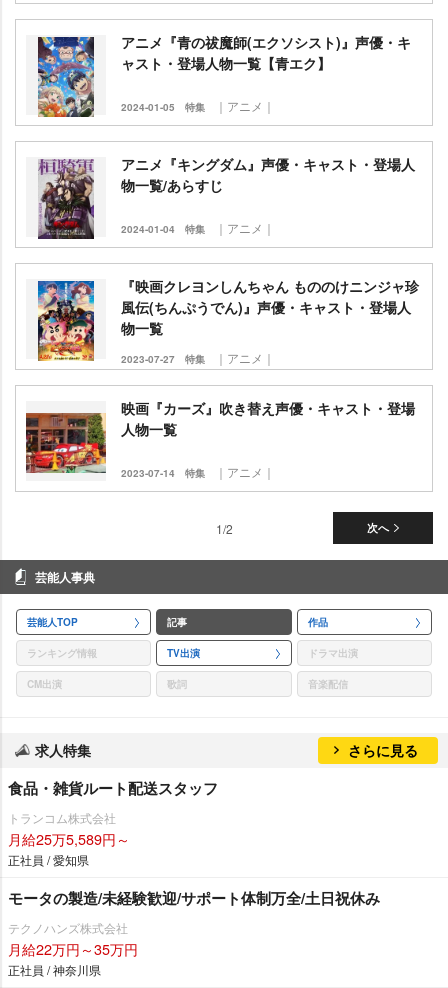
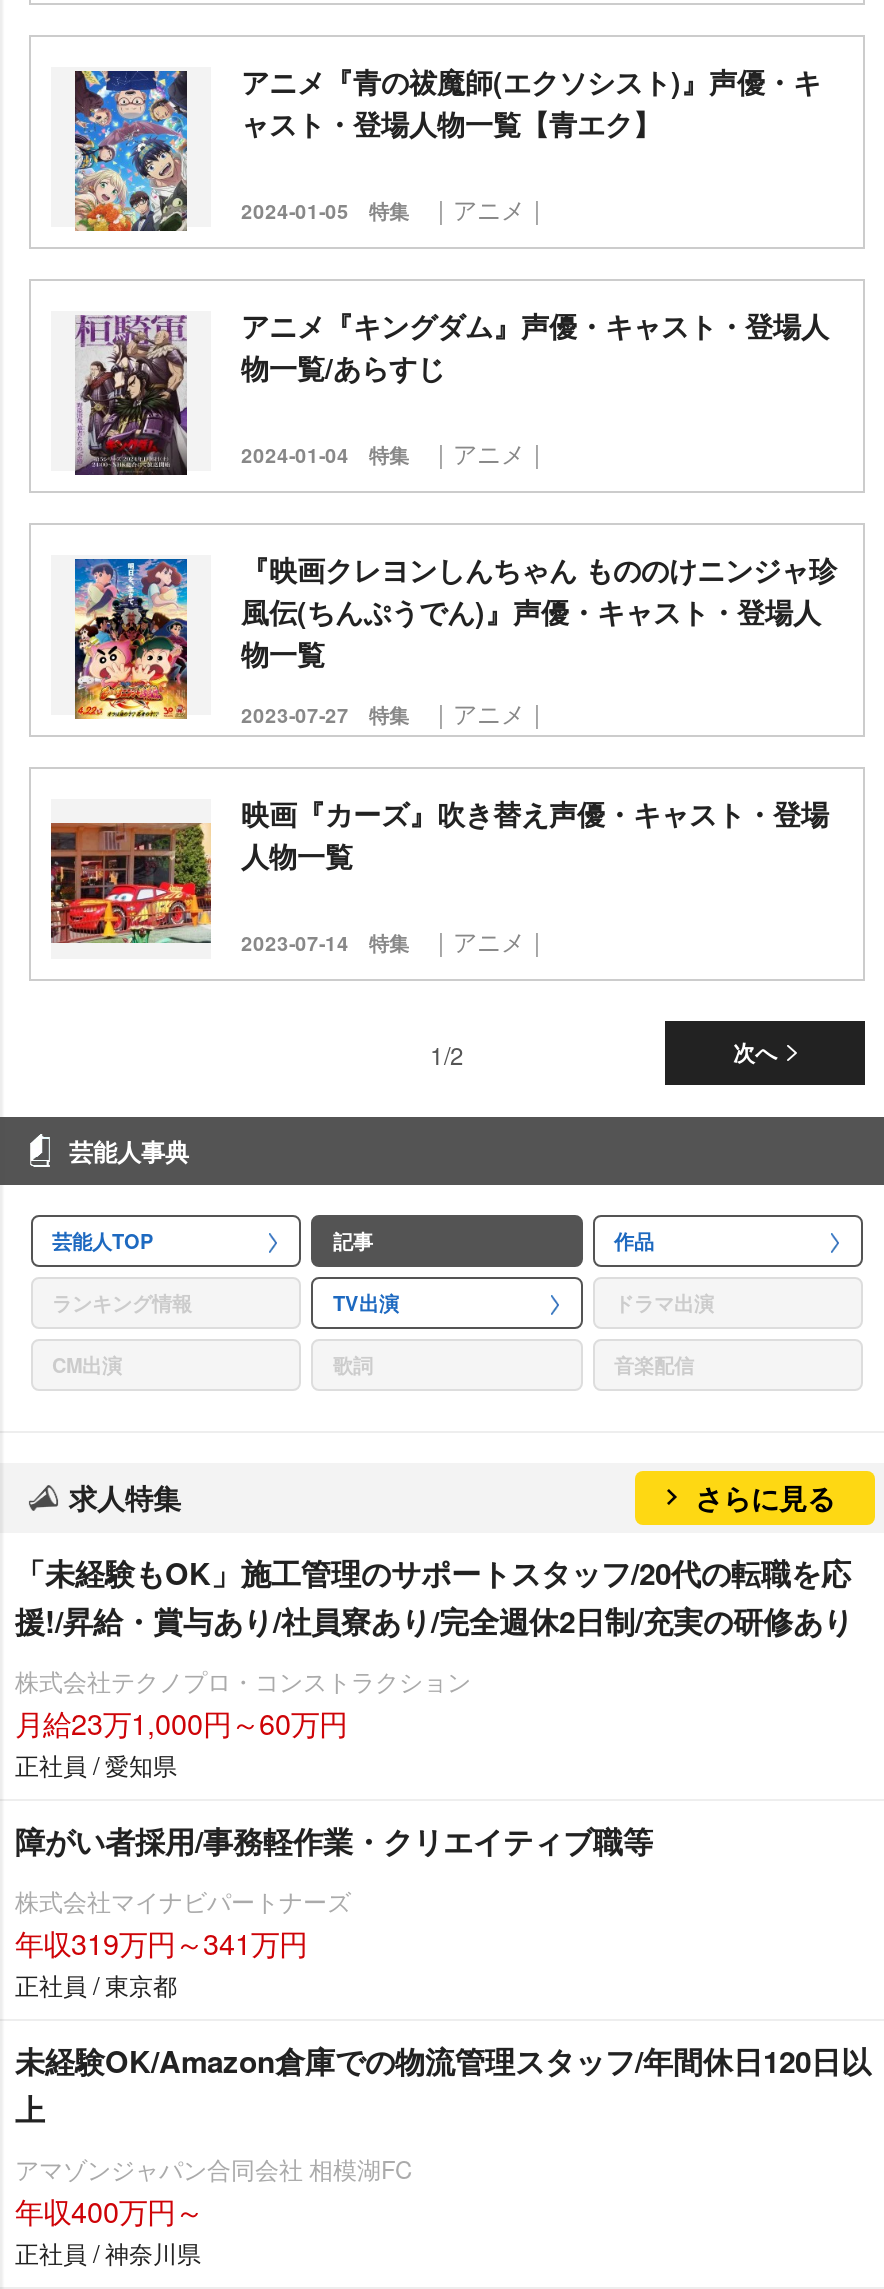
- 食品・雑貨ルート配送スタッフ
+ 「未経験もOK」施工管理のサポートスタッフ/20代の転職を応
+ 援!/昇給・賞与あり/社員寮あり/完全週休2日制/充実の研修あり

- トランコム株式会社
- 月給25万5,589円～
+ 株式会社テクノプロ・コンストラクション
+ 月給23万1,000円～60万円

- モータの製造/未経験歓迎/サポート体制万全/土日祝休み
- テクノハンズ株式会社
- 月給22万円～35万円
+ 障がい者採用/事務軽作業・クリエイティブ職等
+ 株式会社マイナビパートナーズ
+ 年収319万円～341万円
+ 正社員 / 東京都
+ 未経験OK/Amazon倉庫での物流管理スタッフ/年間休日120日以
+ 上
+ アマゾンジャパン合同会社 相模湖FC
+ 年収400万円～
